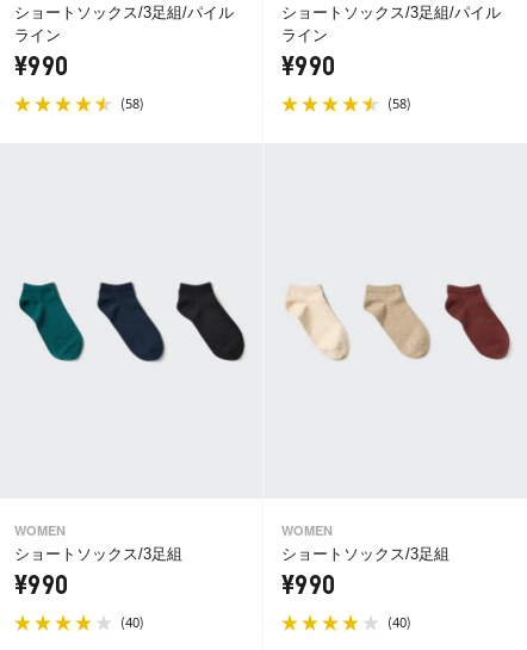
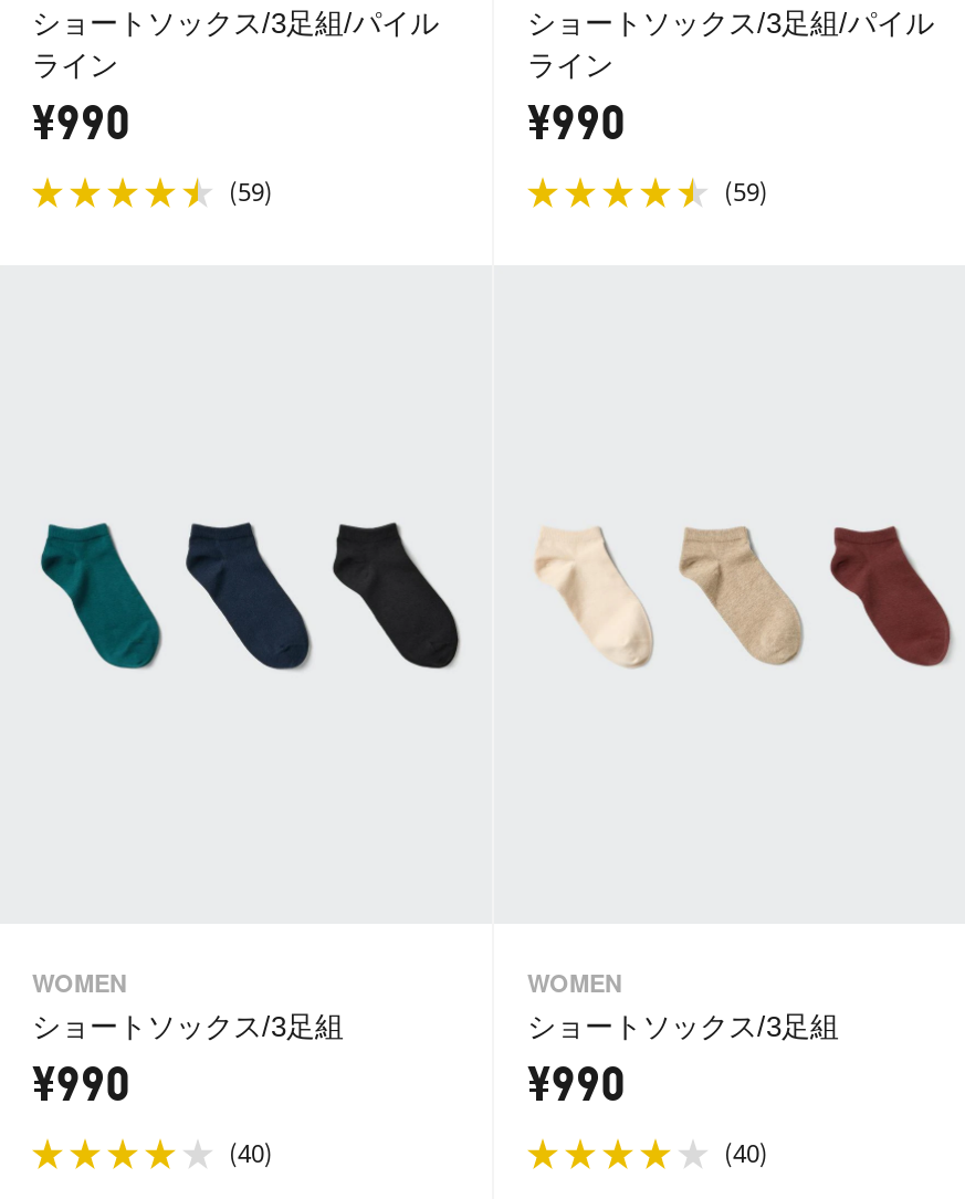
- (58)
+ (59)

- (58)
+ (59)
